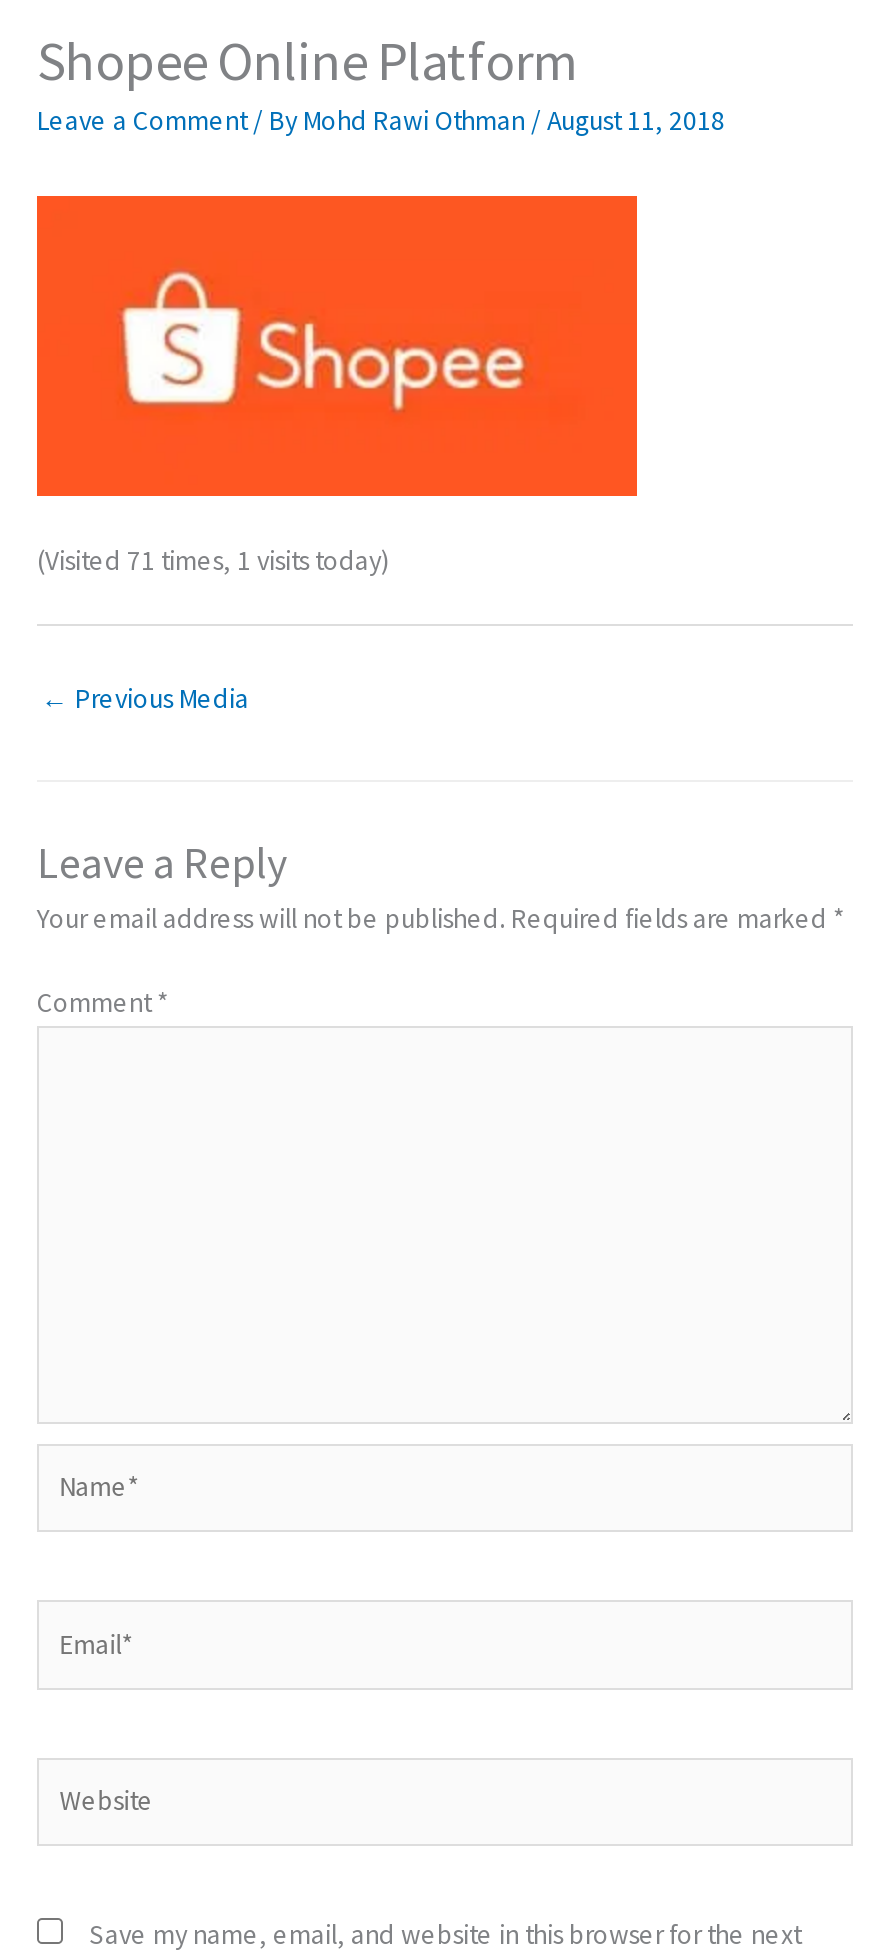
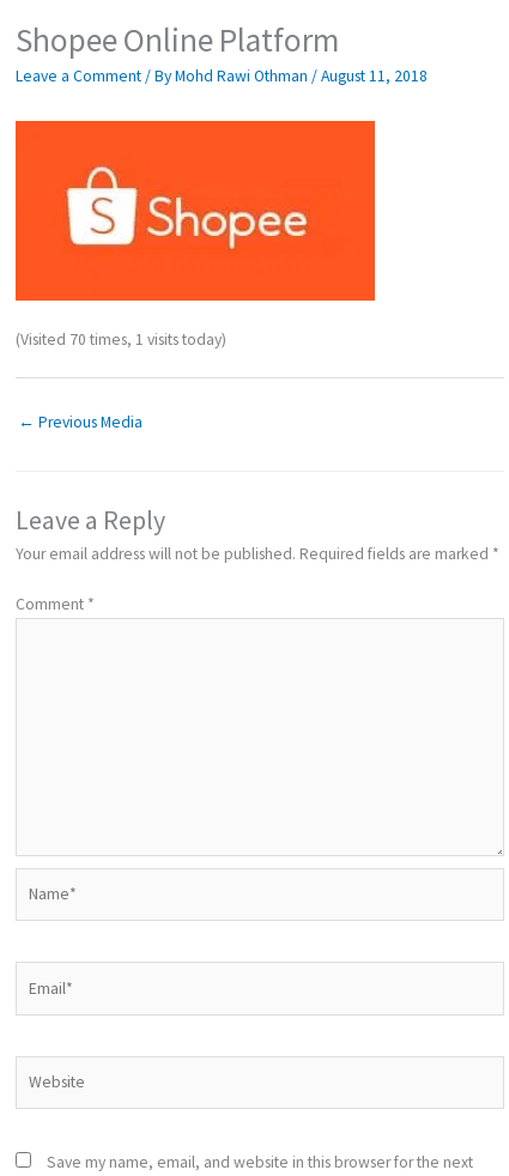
- (Visited 71 times, 1 visits today)
+ (Visited 70 times, 1 visits today)
